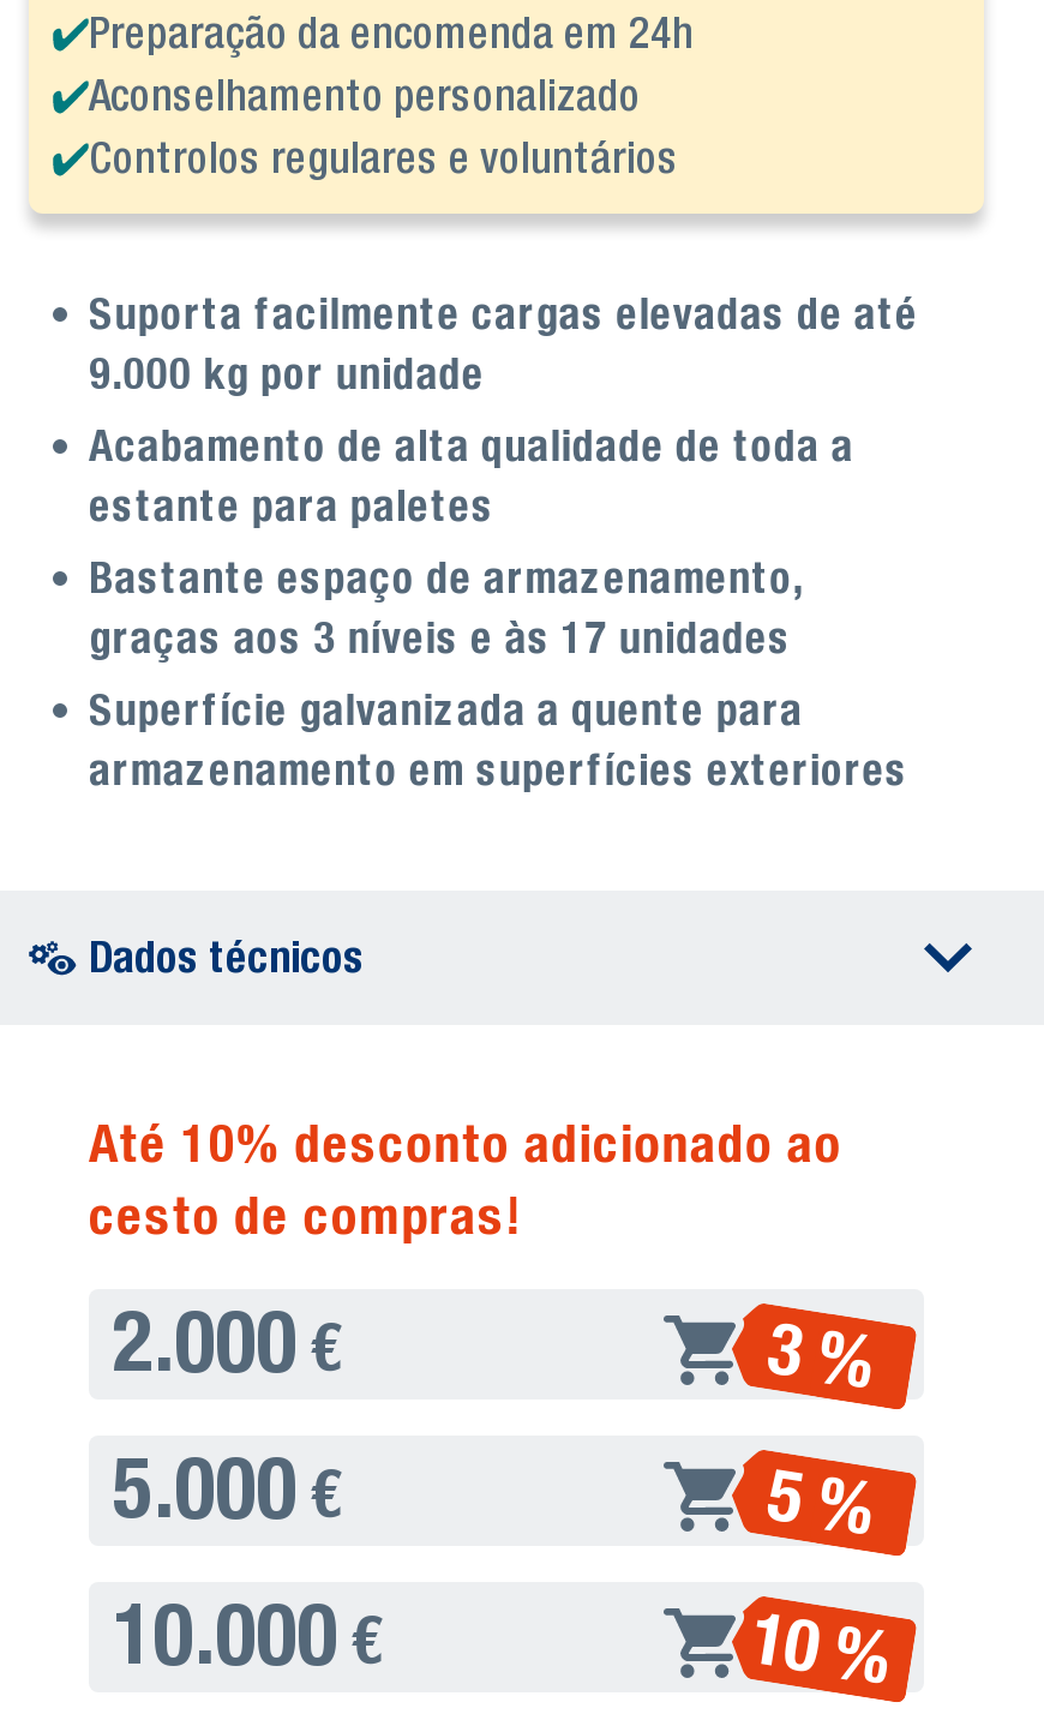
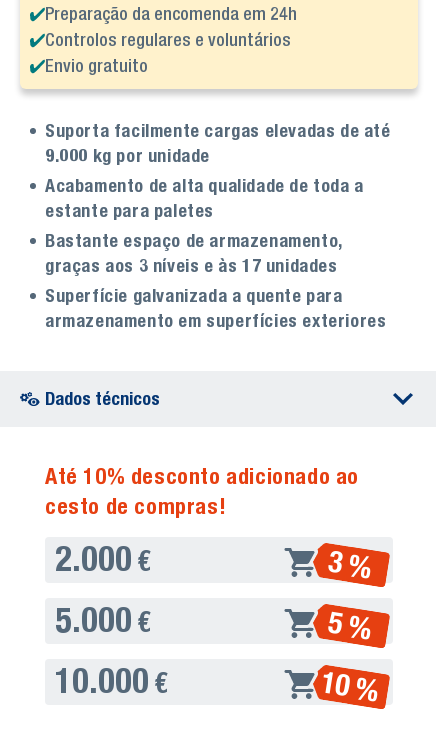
- Aconselhamento personalizado

moved up: Controlos regulares e voluntários

+ Envio gratuito
